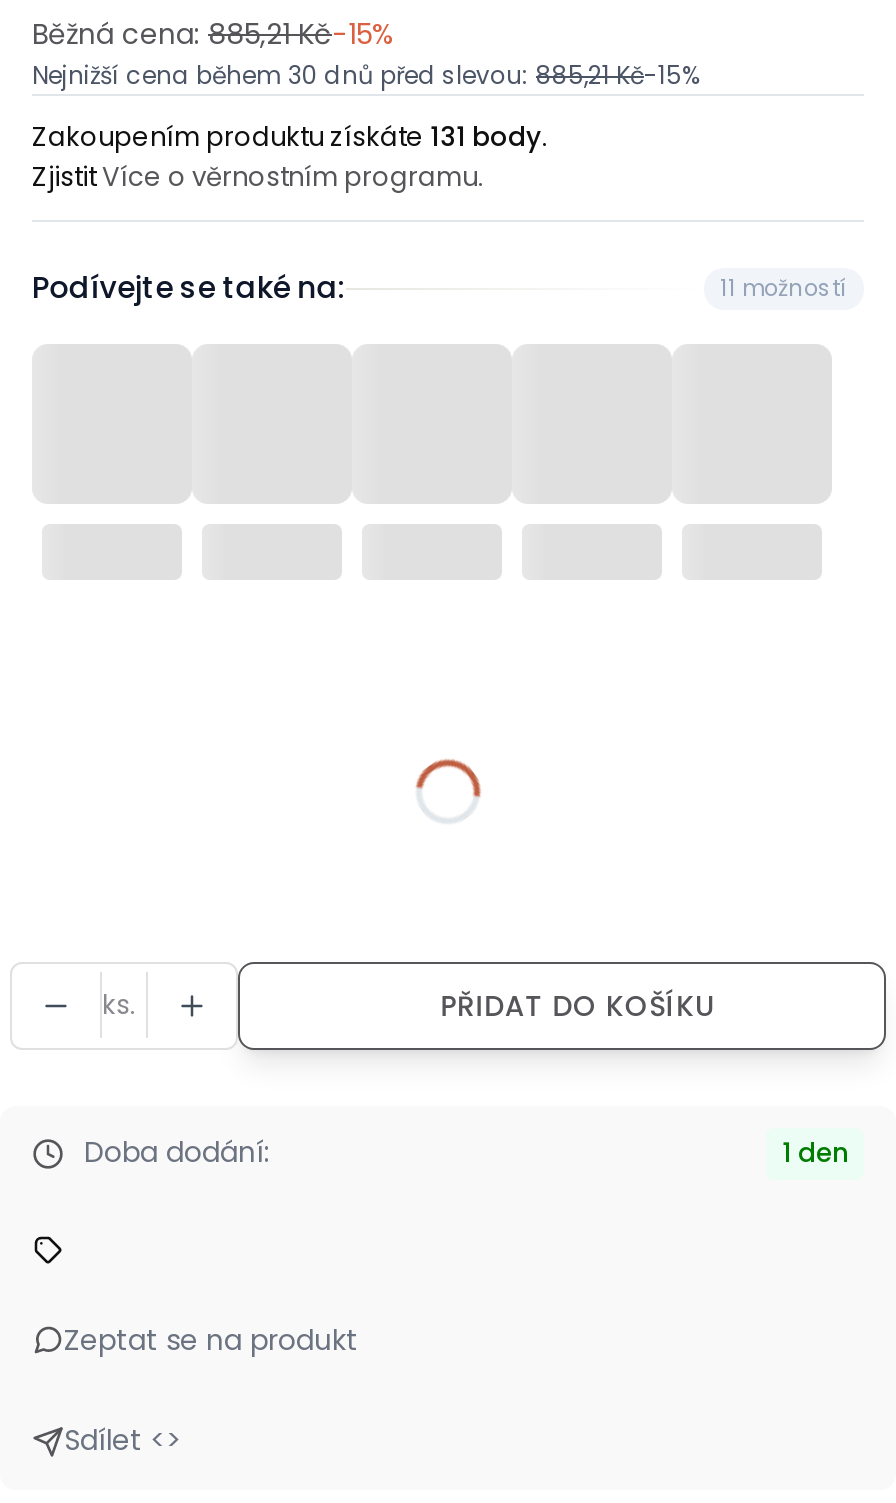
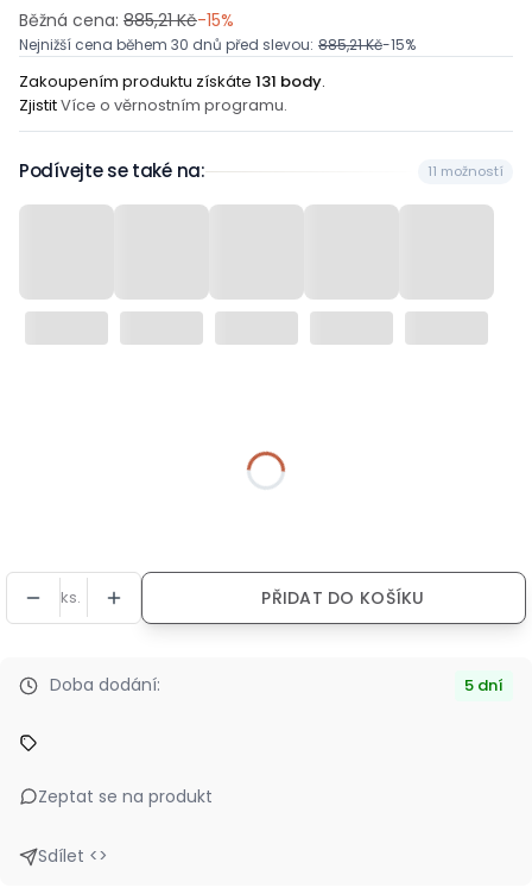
- 1 den
+ 5 dní
